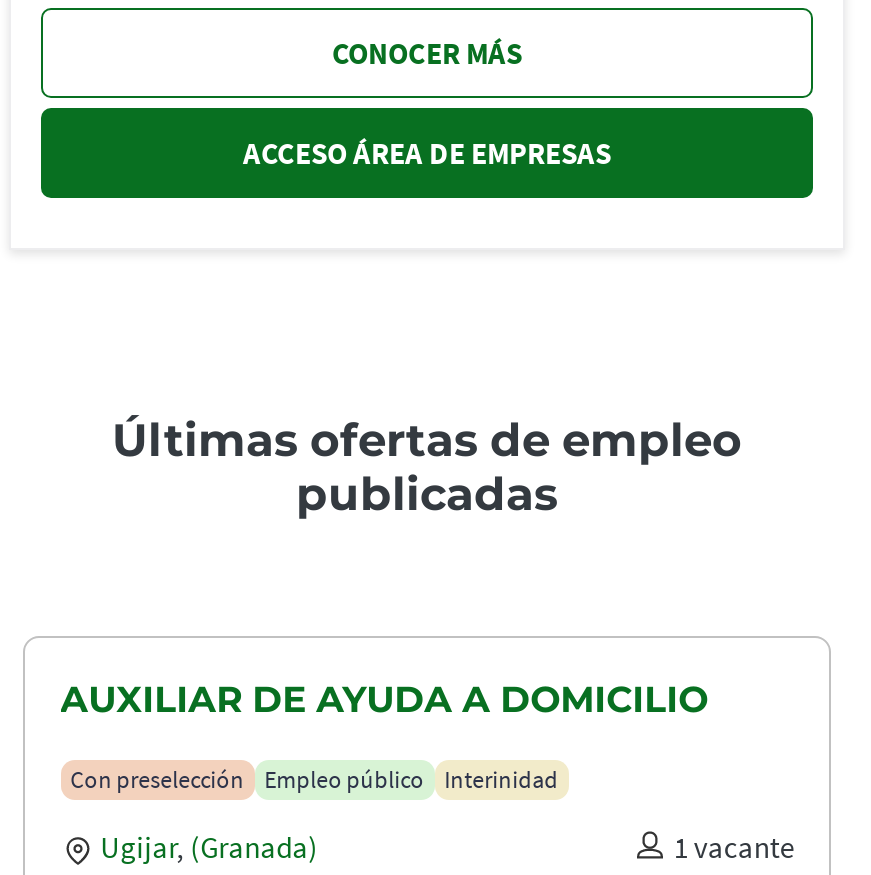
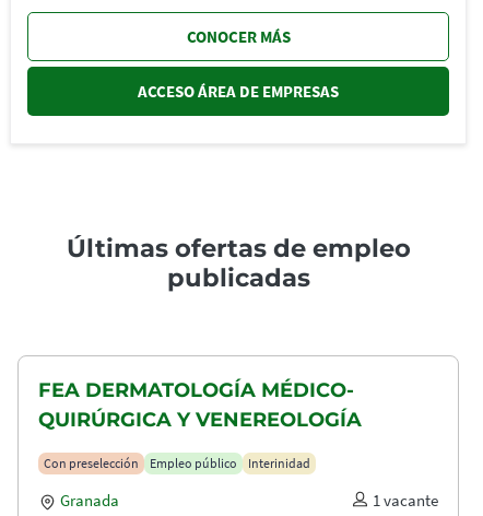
- AUXILIAR DE AYUDA A DOMICILIO
+ FEA DERMATOLOGÍA MÉDICO-
+ QUIRÚRGICA Y VENEREOLOGÍA

- Ugijar, (Granada)
+ Granada
